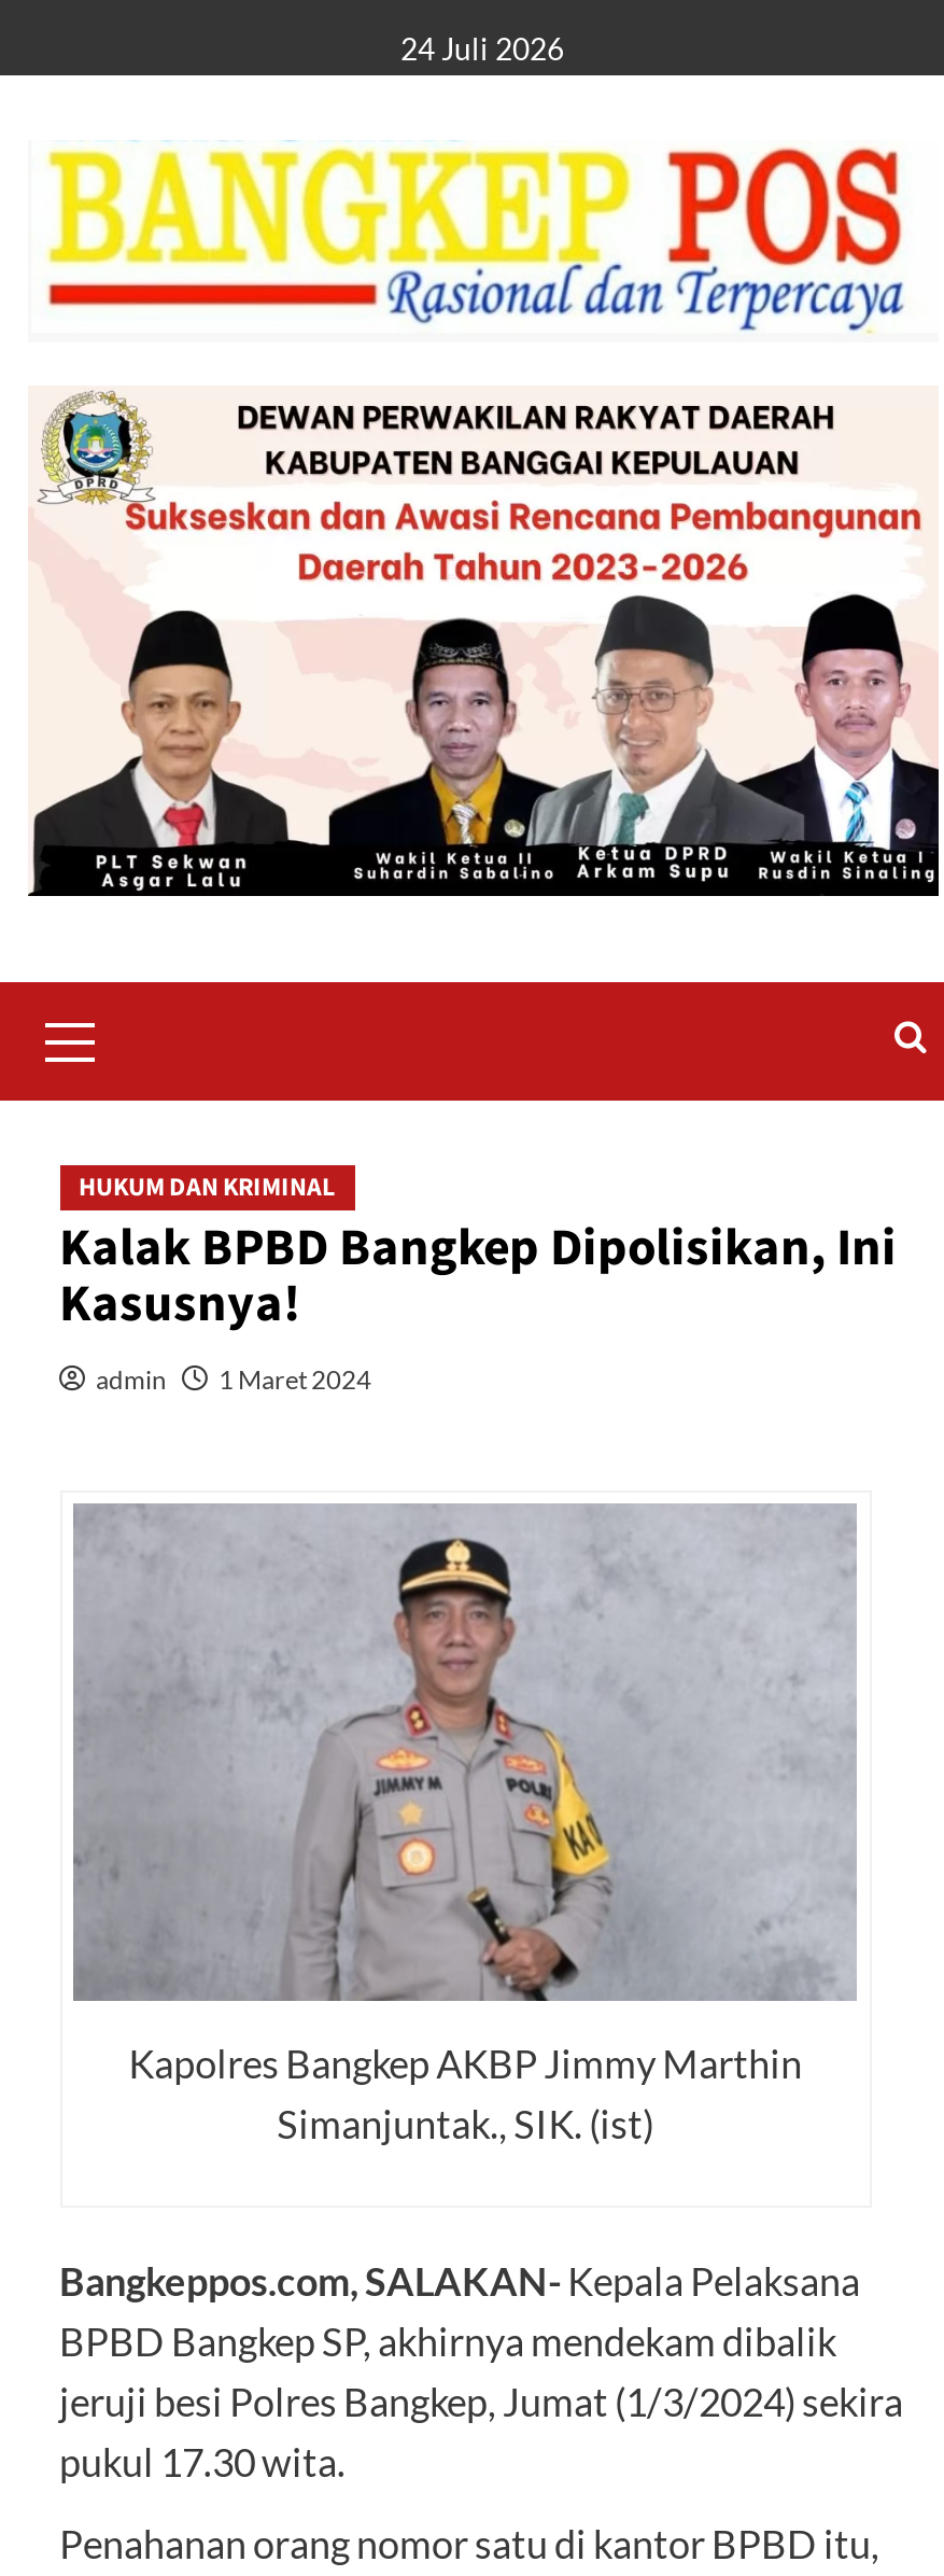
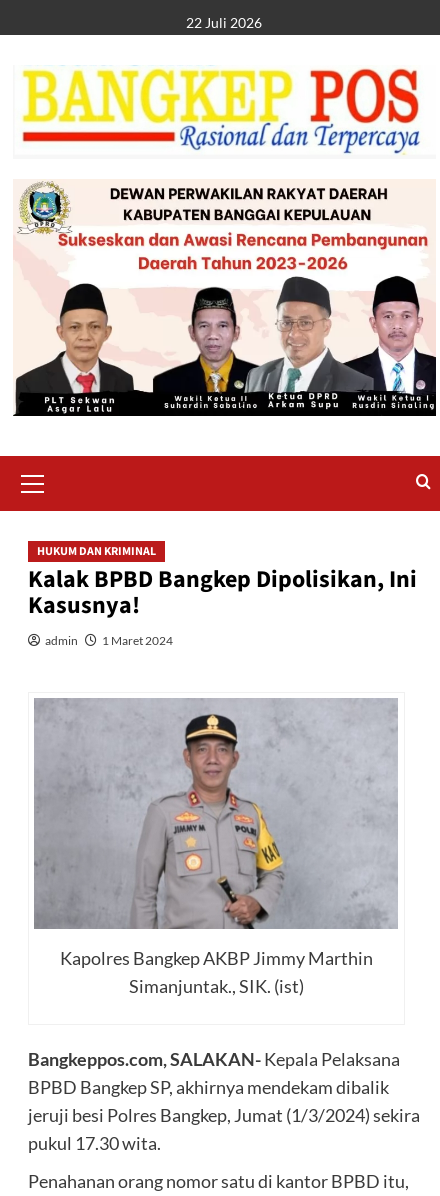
- 24 Juli 2026
+ 22 Juli 2026
